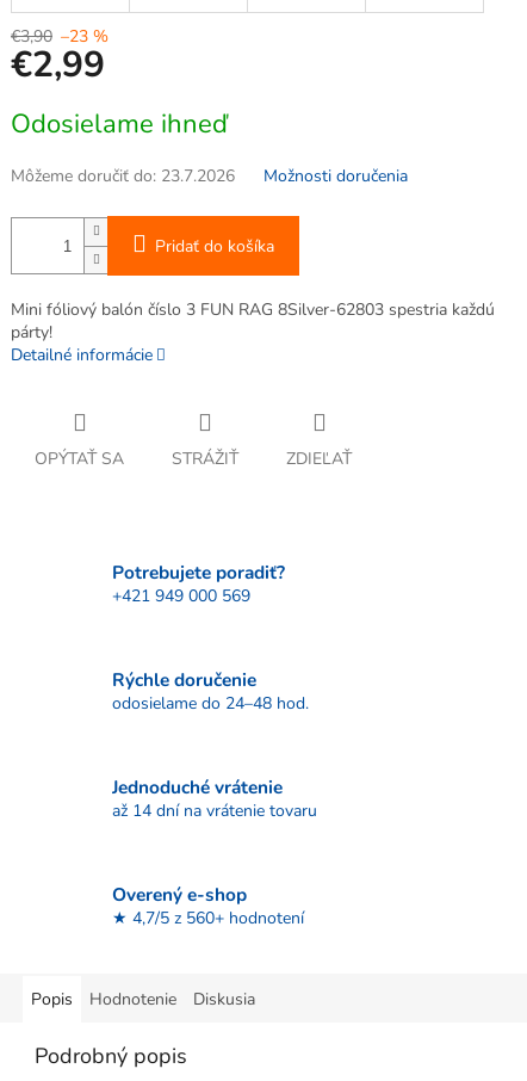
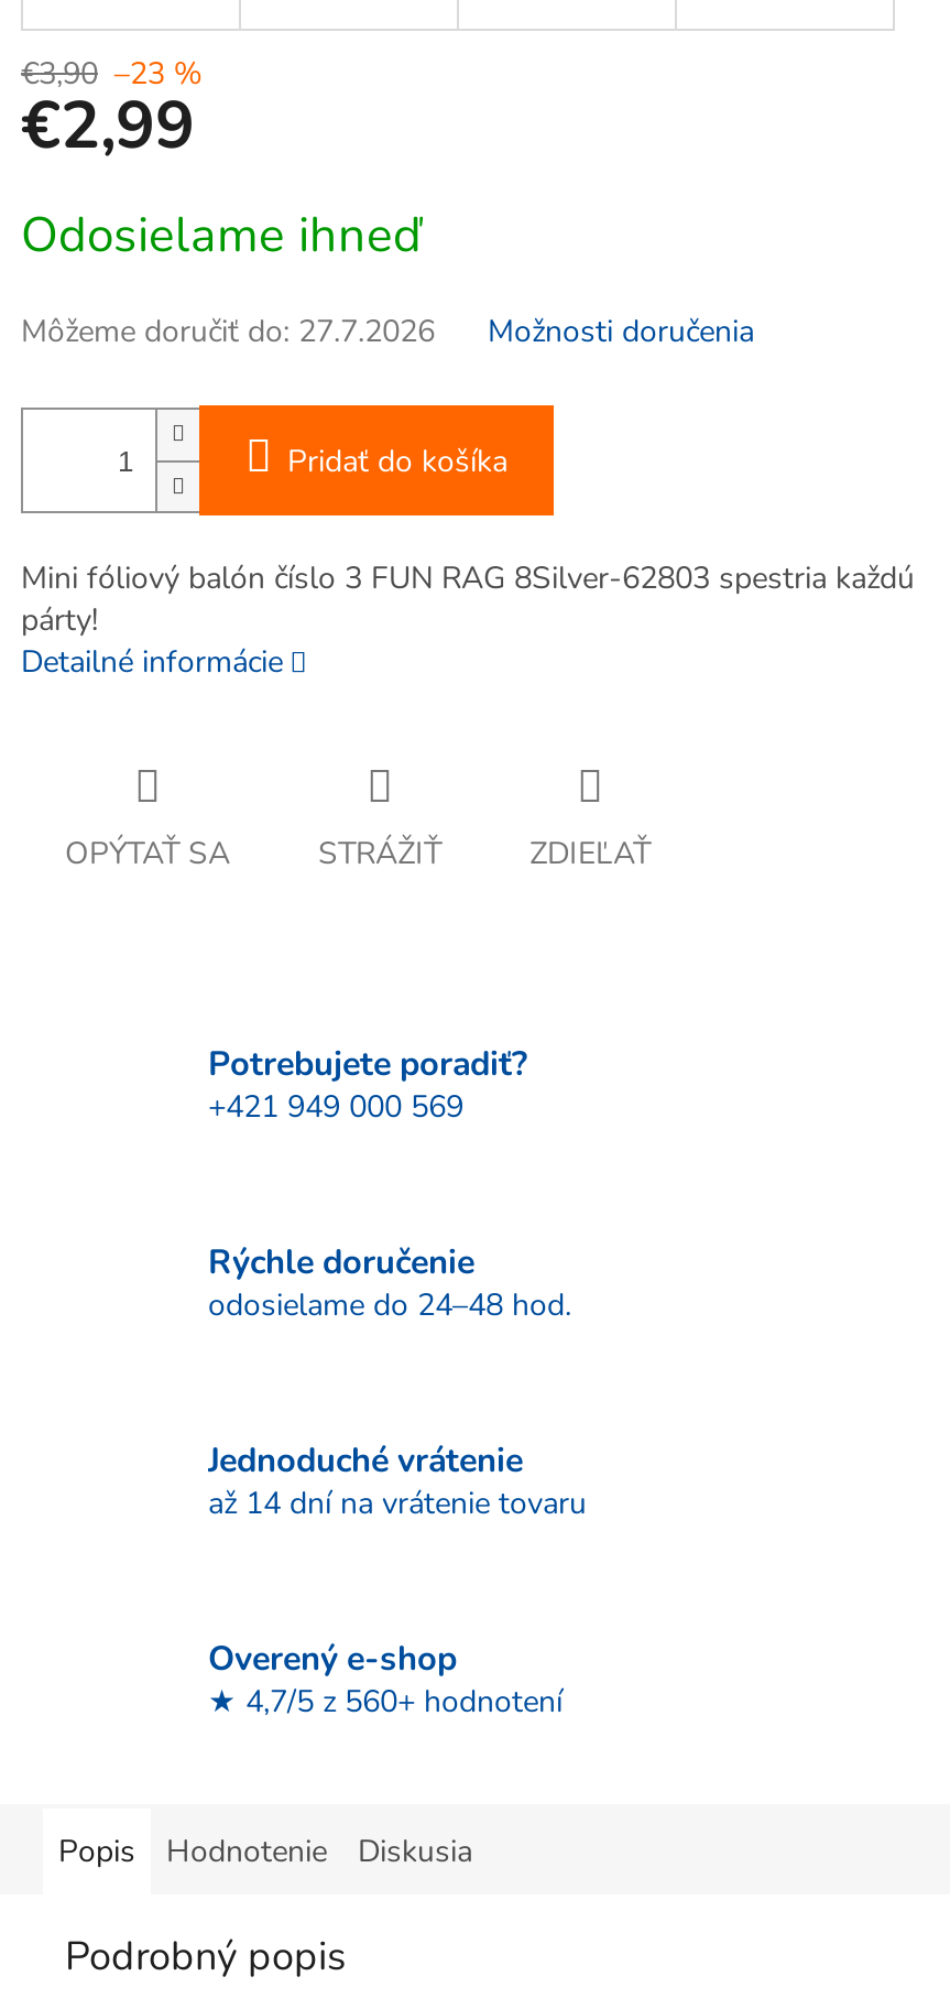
- Môžeme doručiť do: 23.7.2026
+ Môžeme doručiť do: 27.7.2026
